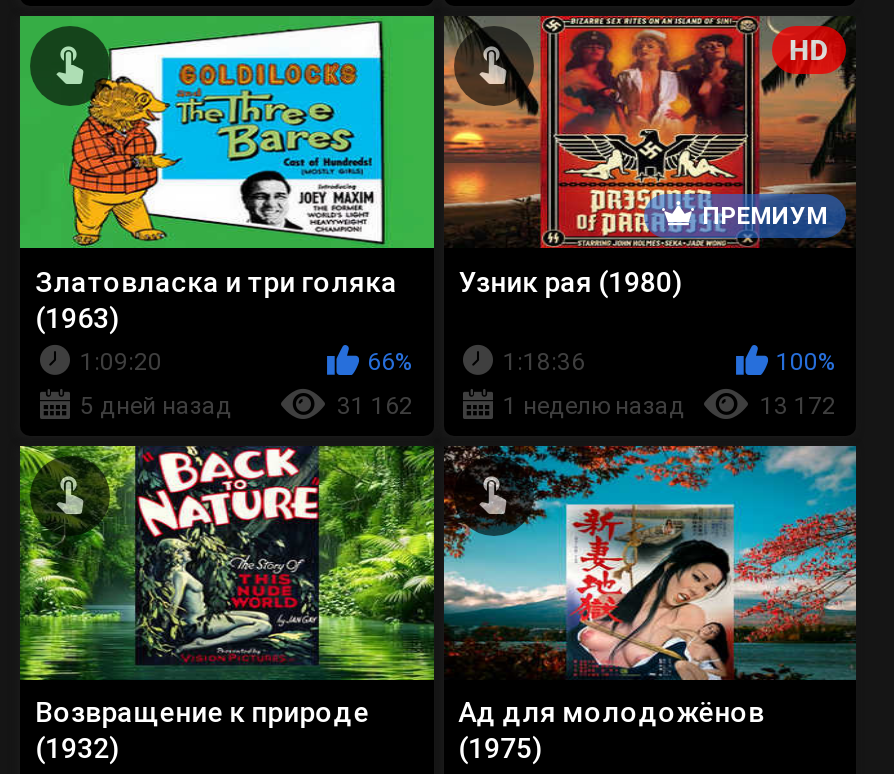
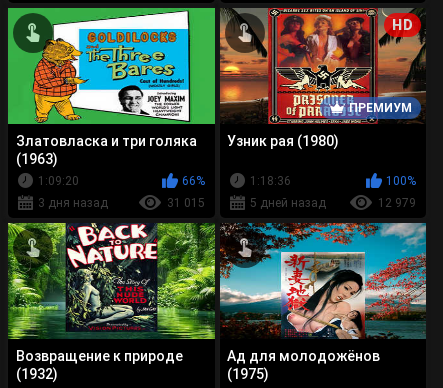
- 5 дней назад
+ 3 дня назад

- 31 162
+ 31 015

- 1 неделю назад
+ 5 дней назад

- 13 172
+ 12 979
